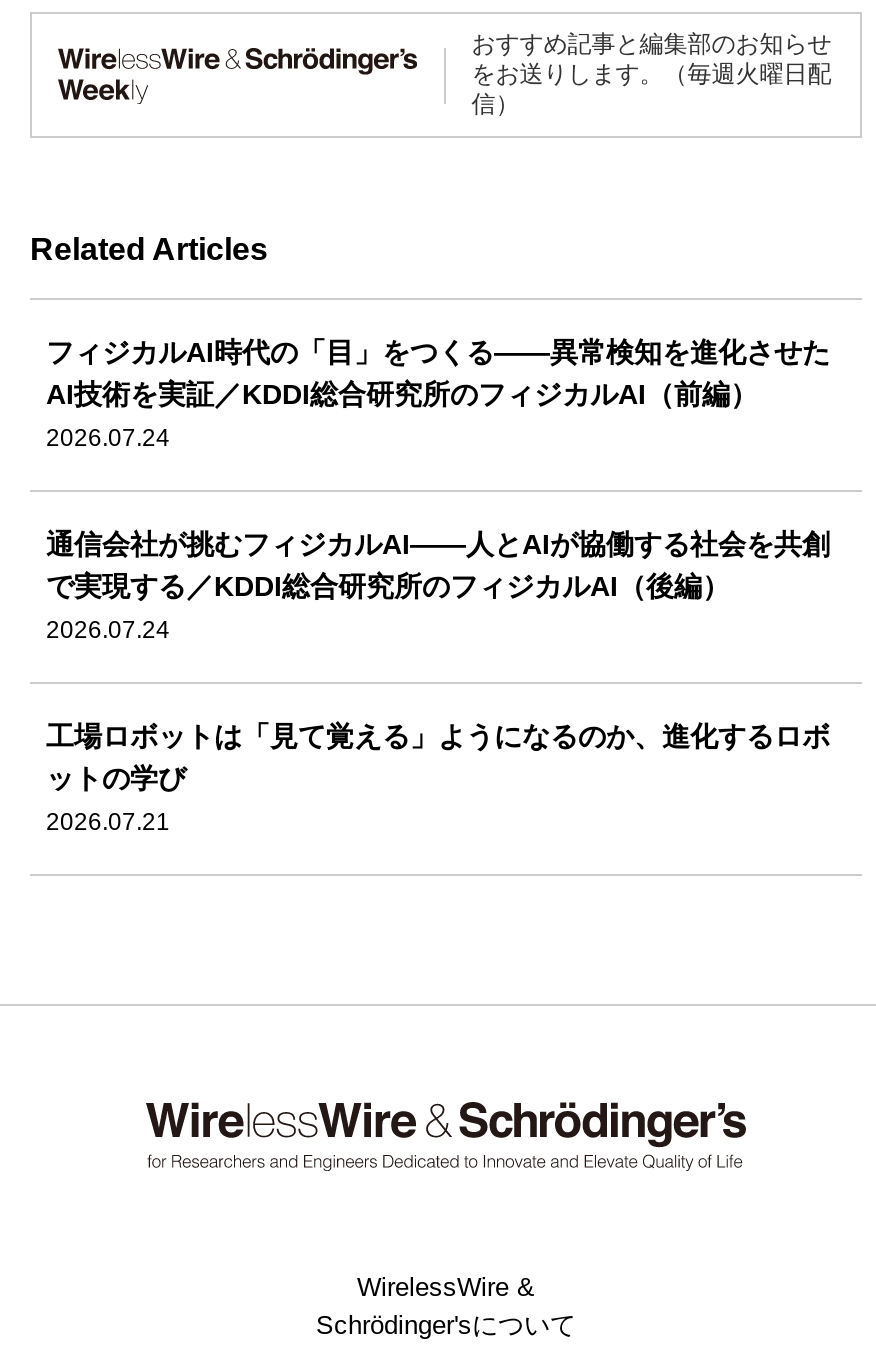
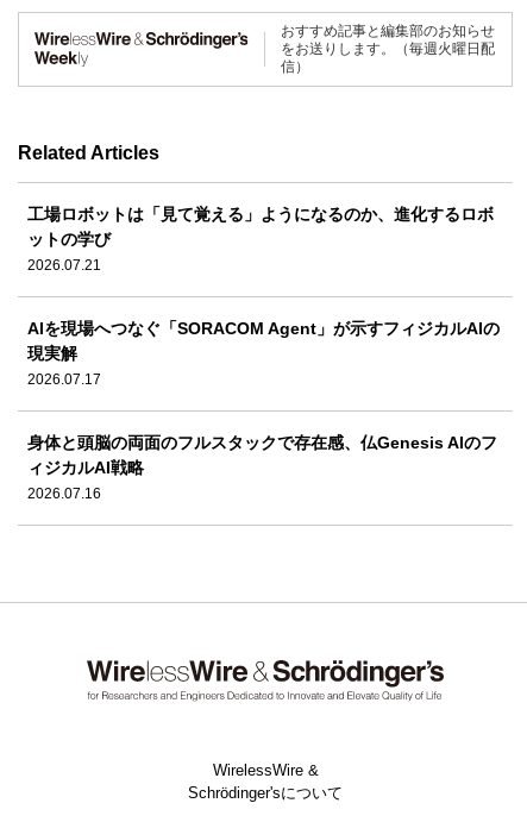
- フィジカルAI時代の「目」をつくる――異常検知を進化させた
- AI技術を実証／KDDI総合研究所のフィジカルAI（前編）
- 2026.07.24
- 通信会社が挑むフィジカルAI――人とAIが協働する社会を共創
- で実現する／KDDI総合研究所のフィジカルAI（後編）
- 2026.07.24

moved up: 工場ロボットは「見て覚える」ようになるのか、進化するロボ | ットの学び | 2026.07.21

+ AIを現場へつなぐ「SORACOM Agent」が示すフィジカルAIの
+ 現実解
+ 2026.07.17
+ 身体と頭脳の両面のフルスタックで存在感、仏Genesis AIのフ
+ ィジカルAI戦略
+ 2026.07.16
